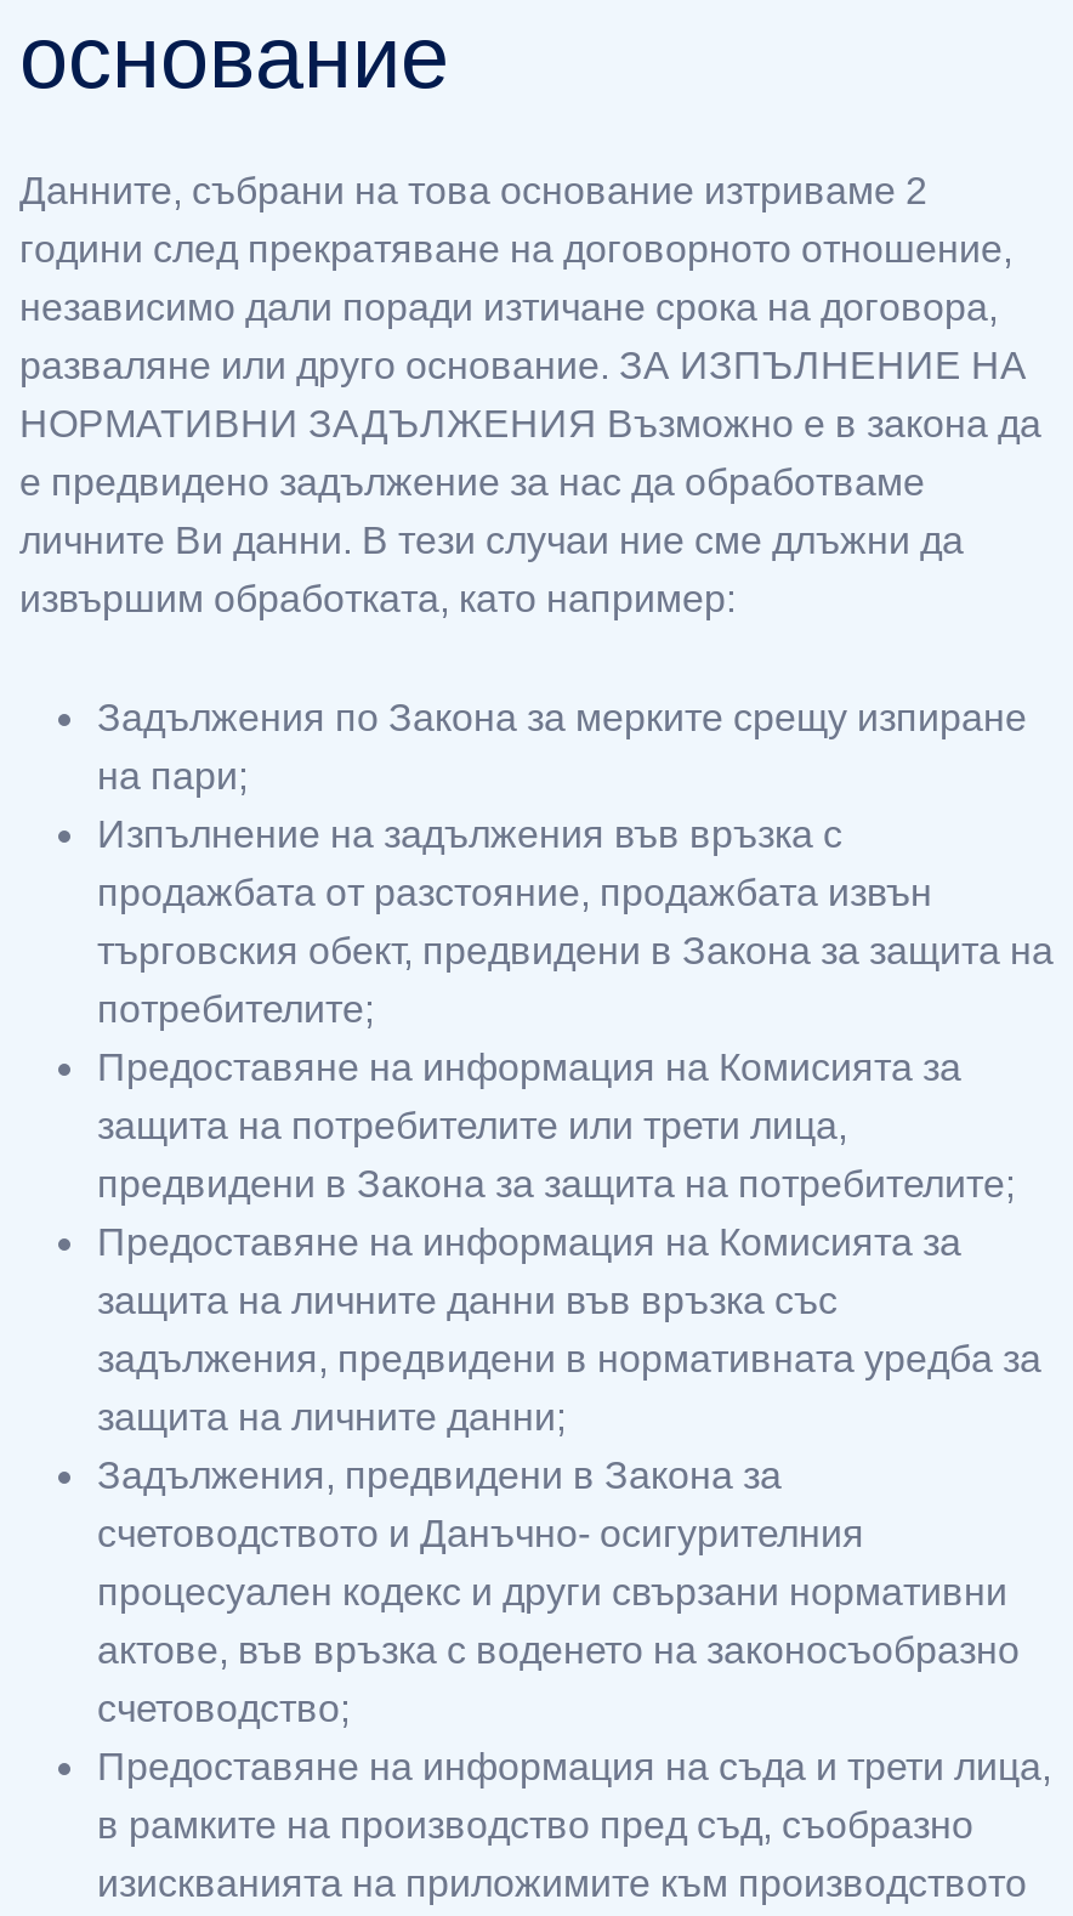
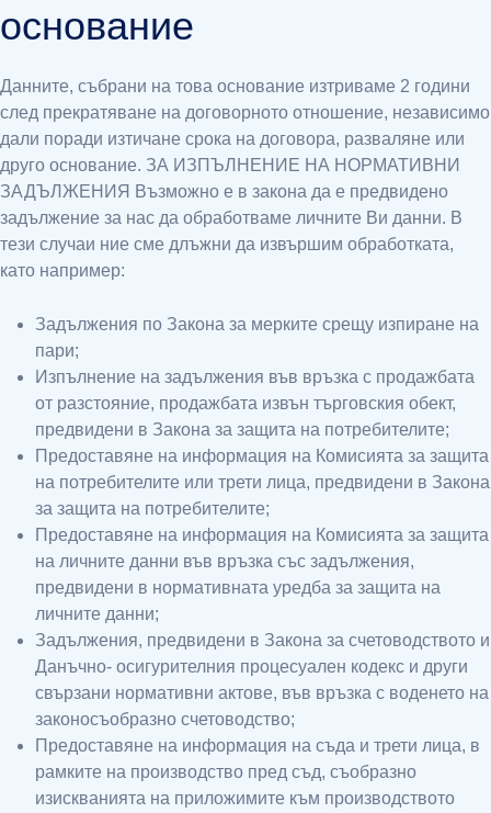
- Задължения по Закона за мерките срещу изпиране
- на пари;
- Изпълнение на задължения във връзка с
- продажбата от разстояние, продажбата извън
- търговския обект, предвидени в Закона за защита на
- потребителите;
- Предоставяне на информация на Комисията за
- защита на потребителите или трети лица,
+ Задължения по Закона за мерките срещу изпиране на
+ пари;
+ Изпълнение на задължения във връзка с продажбата
+ от разстояние, продажбата извън търговския обект,

moved up: предвидени в Закона за защита на потребителите;

- Предоставяне на информация на Комисията за
- защита на личните данни във връзка със
- задължения, предвидени в нормативната уредба за
- защита на личните данни;
- Задължения, предвидени в Закона за
- счетоводството и Данъчно- осигурителния
- процесуален кодекс и други свързани нормативни
- актове, във връзка с воденето на законосъобразно
- счетоводство;
- Предоставяне на информация на съда и трети лица,
- в рамките на производство пред съд, съобразно
+ Предоставяне на информация на Комисията за защита
+ на потребителите или трети лица, предвидени в Закона
+ за защита на потребителите;
+ Предоставяне на информация на Комисията за защита
+ на личните данни във връзка със задължения,
+ предвидени в нормативната уредба за защита на
+ личните данни;
+ Задължения, предвидени в Закона за счетоводството и
+ Данъчно- осигурителния процесуален кодекс и други
+ свързани нормативни актове, във връзка с воденето на
+ законосъобразно счетоводство;
+ Предоставяне на информация на съда и трети лица, в
+ рамките на производство пред съд, съобразно
